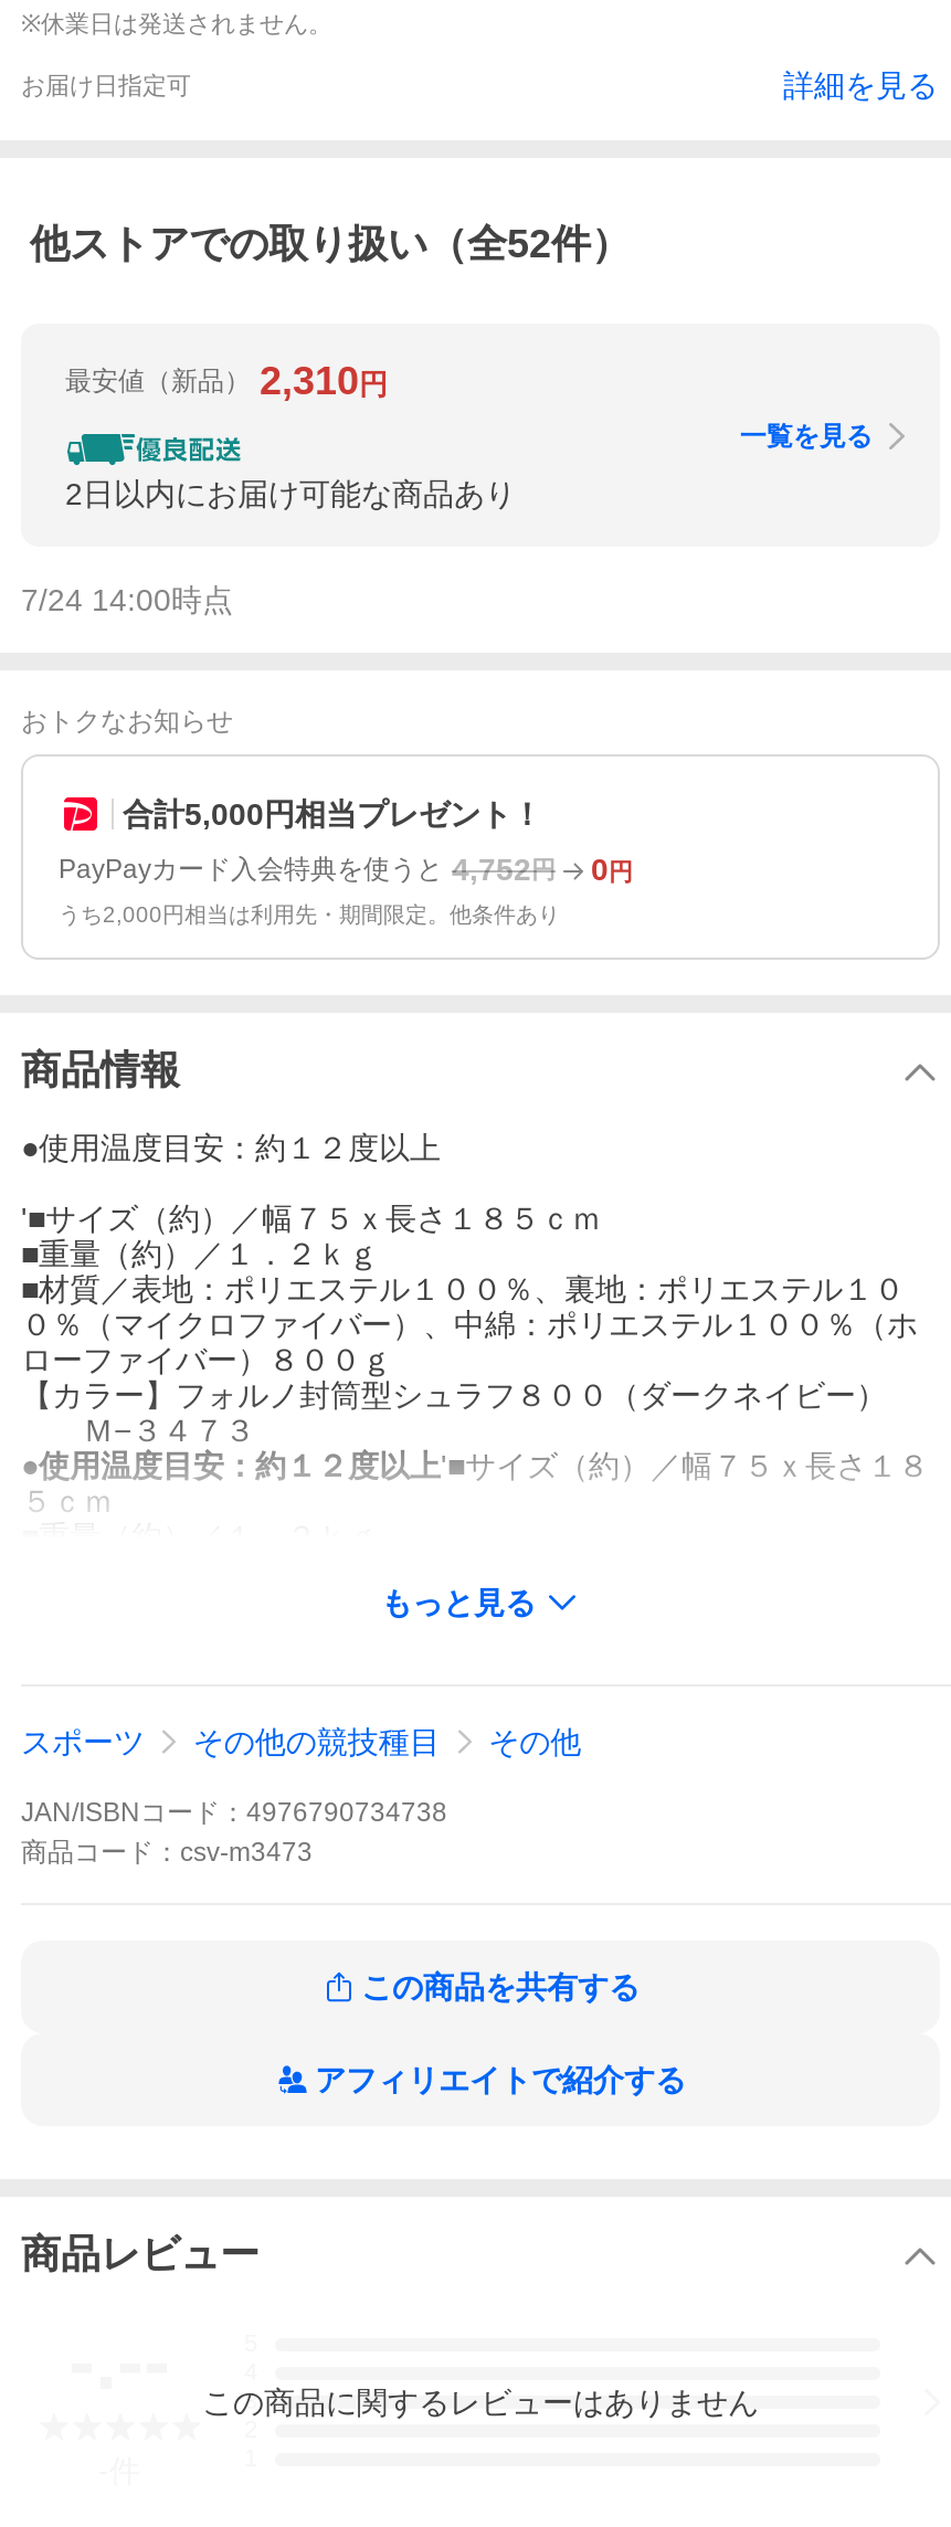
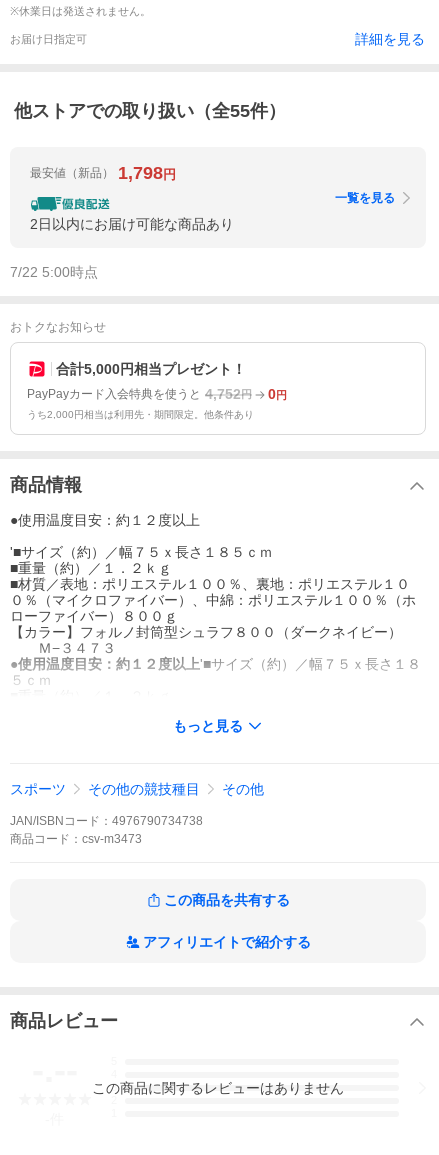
- 他ストアでの取り扱い（全52件）
+ 他ストアでの取り扱い（全55件）

- 最安値（新品） 2,310円
+ 最安値（新品） 1,798円

- 7/24 14:00時点
+ 7/22 5:00時点
